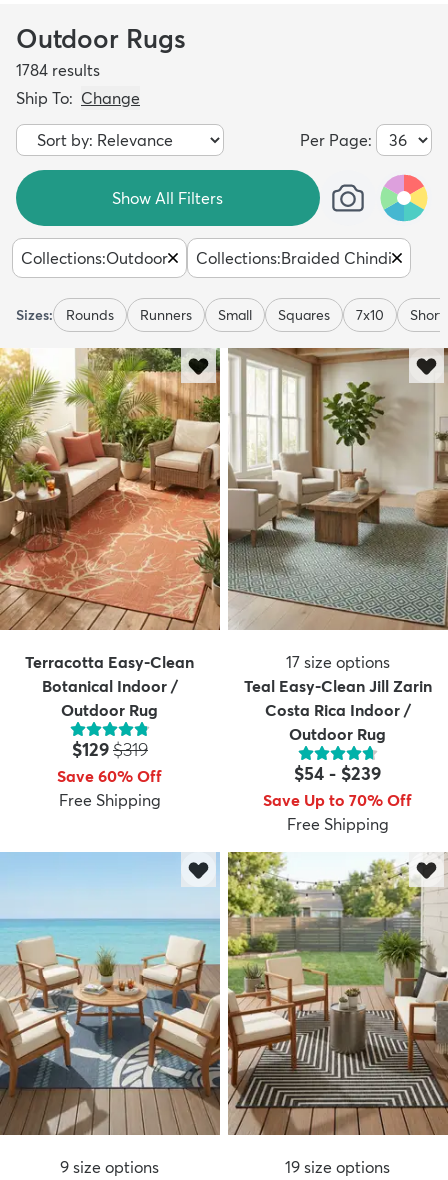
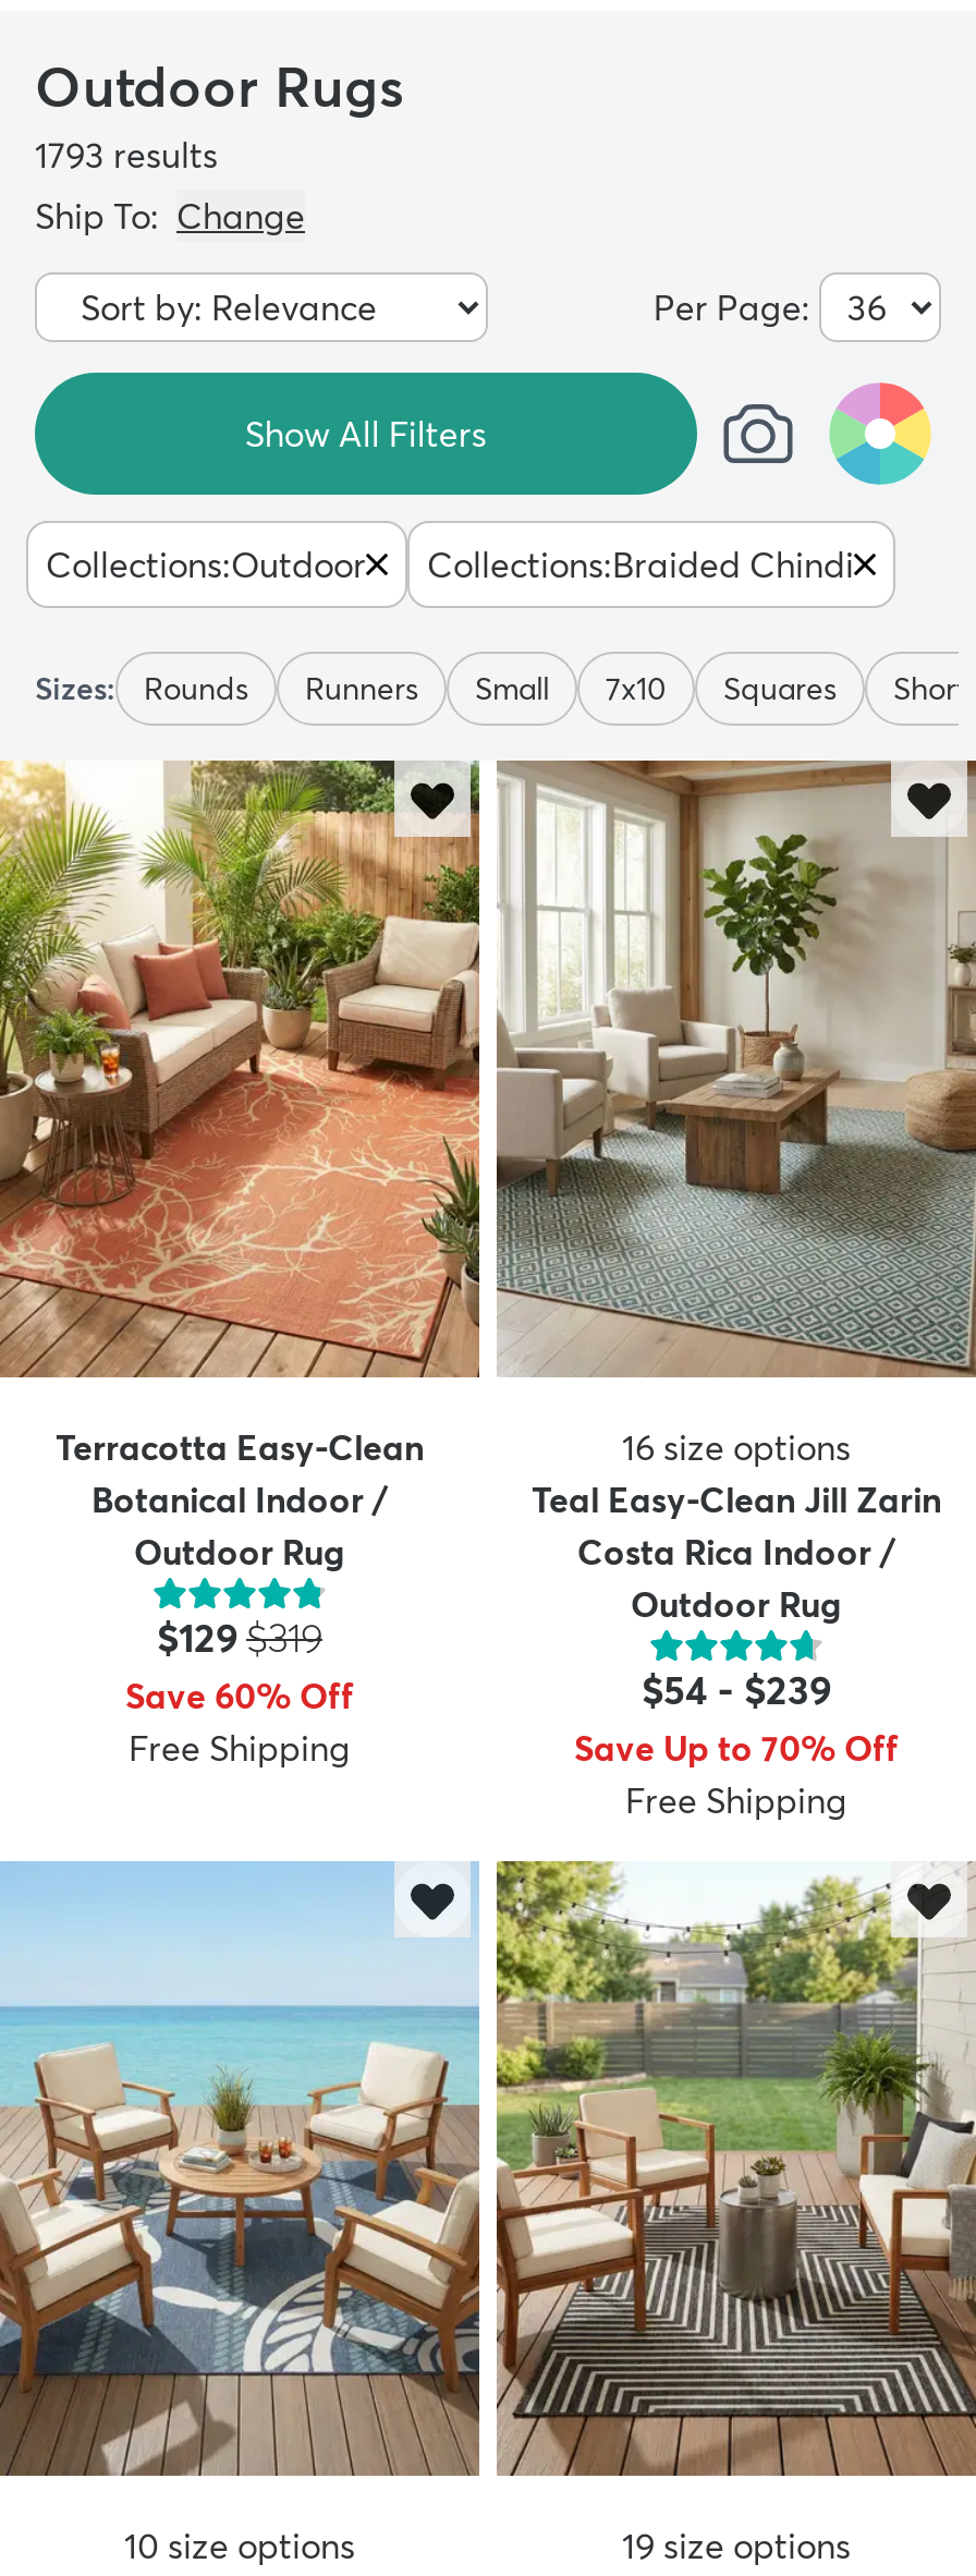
- 1784 results
+ 1793 results

- 7x10

+ 7x10

- 17 size options
+ 16 size options

- 9 size options
+ 10 size options
